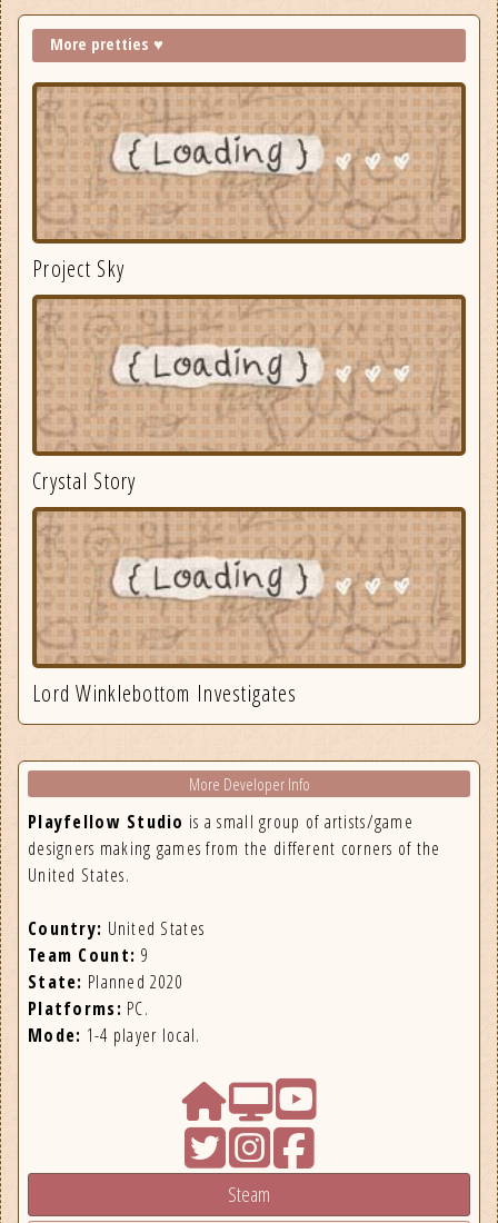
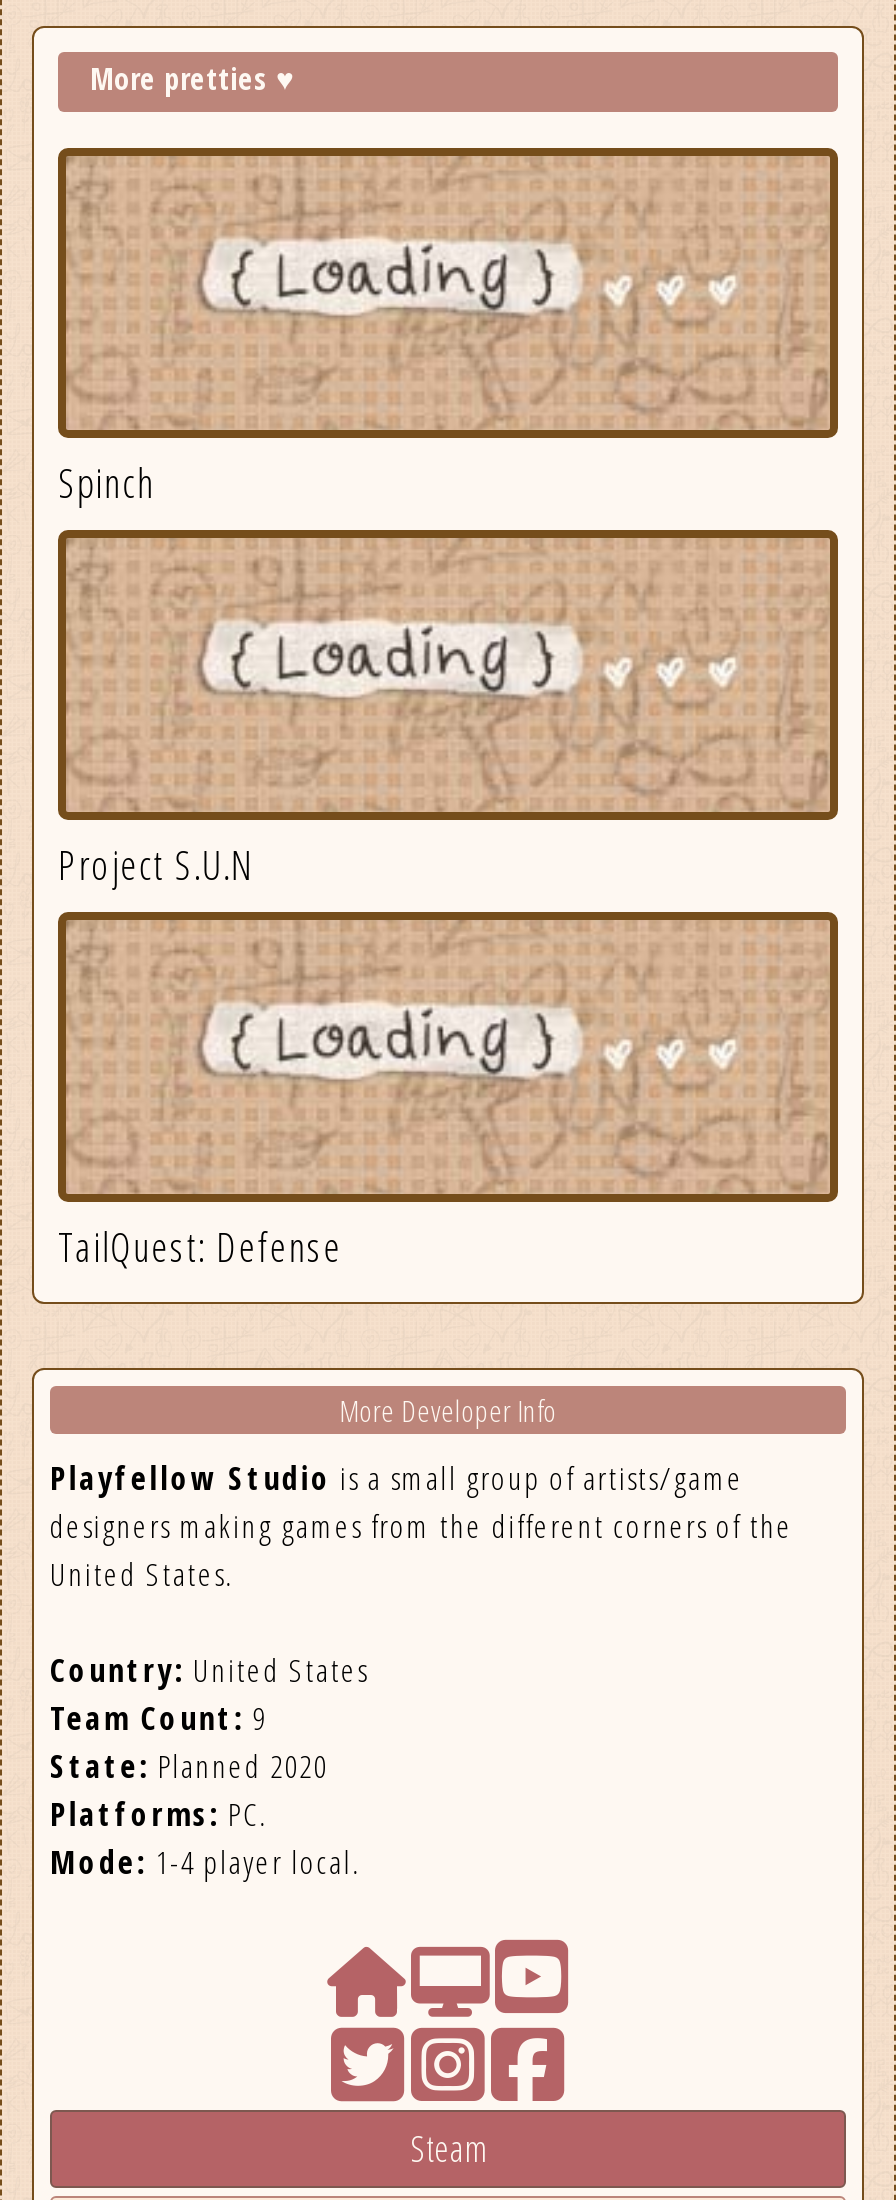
- Project Sky
+ Spinch

- Crystal Story
+ Project S.U.N

- Lord Winklebottom Investigates
+ TailQuest: Defense
